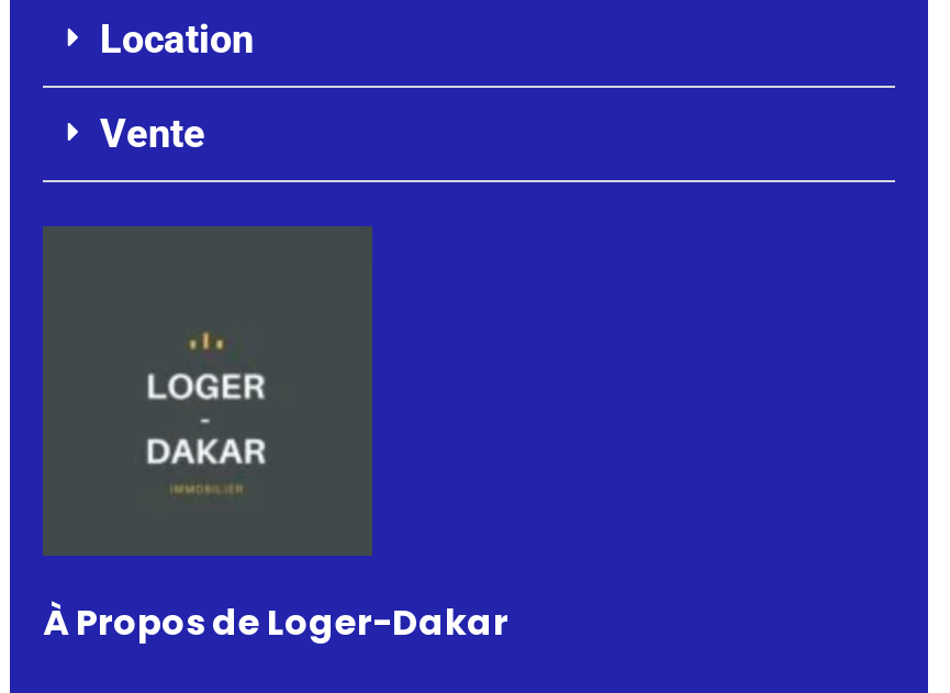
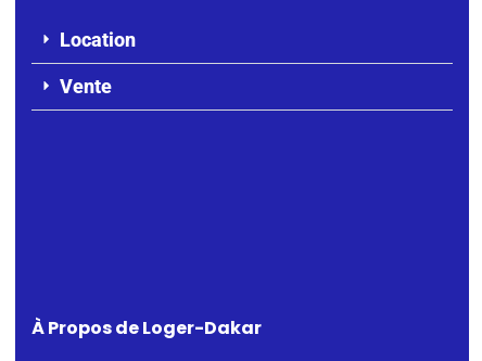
- [image]
